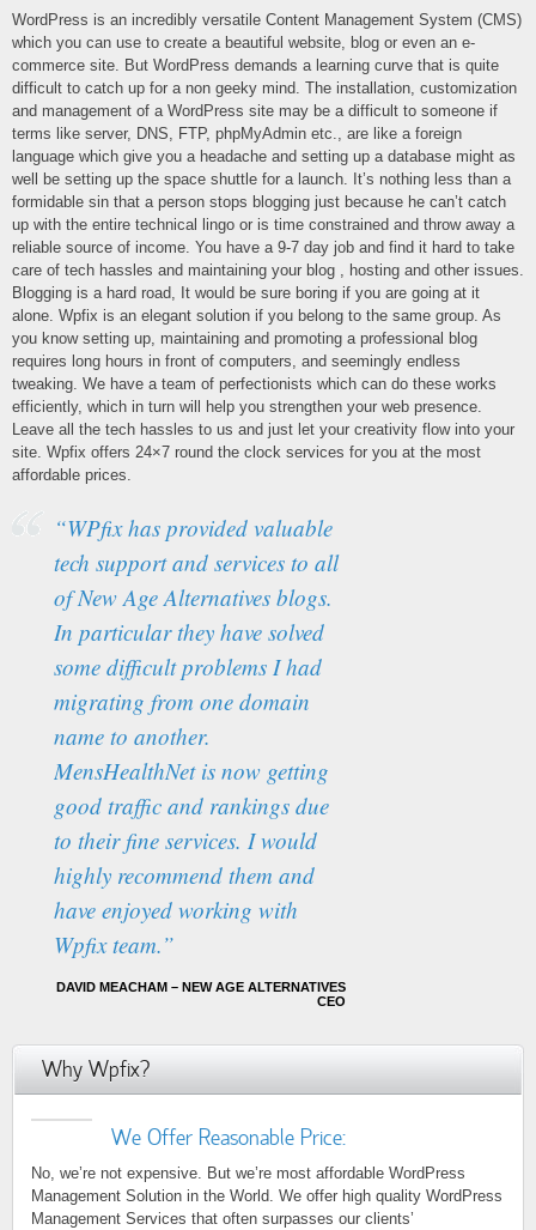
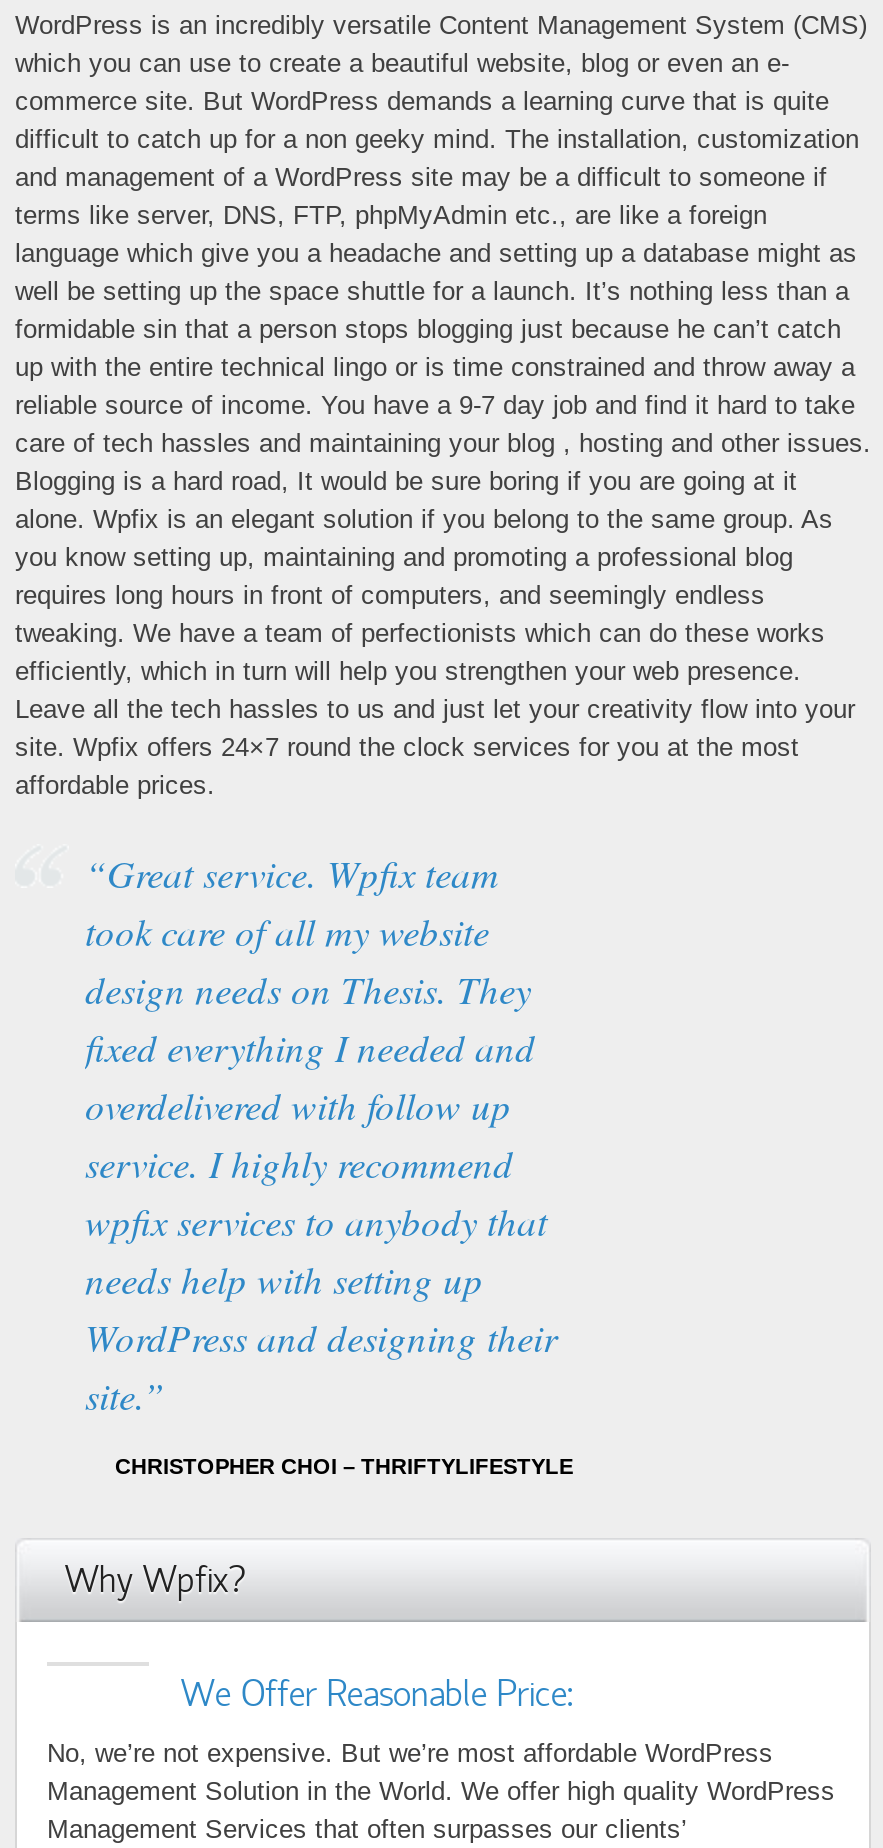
- “WPfix has provided valuable
- tech support and services to all
- of New Age Alternatives blogs.
- In particular they have solved
- some difficult problems I had
- migrating from one domain
- name to another.
- MensHealthNet is now getting
- good traffic and rankings due
- to their fine services. I would
- highly recommend them and
- have enjoyed working with
- Wpfix team.”
+ “Great service. Wpfix team
+ took care of all my website
+ design needs on Thesis. They
+ fixed everything I needed and
+ overdelivered with follow up
+ service. I highly recommend
+ wpfix services to anybody that
+ needs help with setting up
+ WordPress and designing their
+ site.”

- DAVID MEACHAM – NEW AGE ALTERNATIVES
- CEO
+ CHRISTOPHER CHOI – THRIFTYLIFESTYLE
